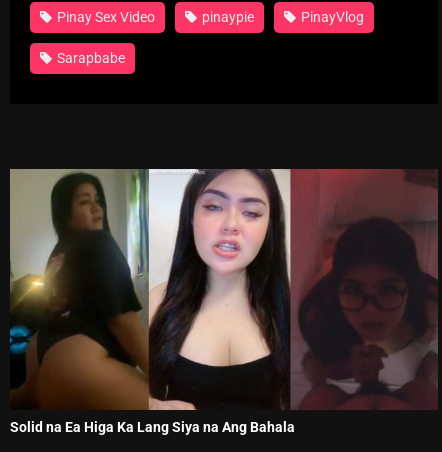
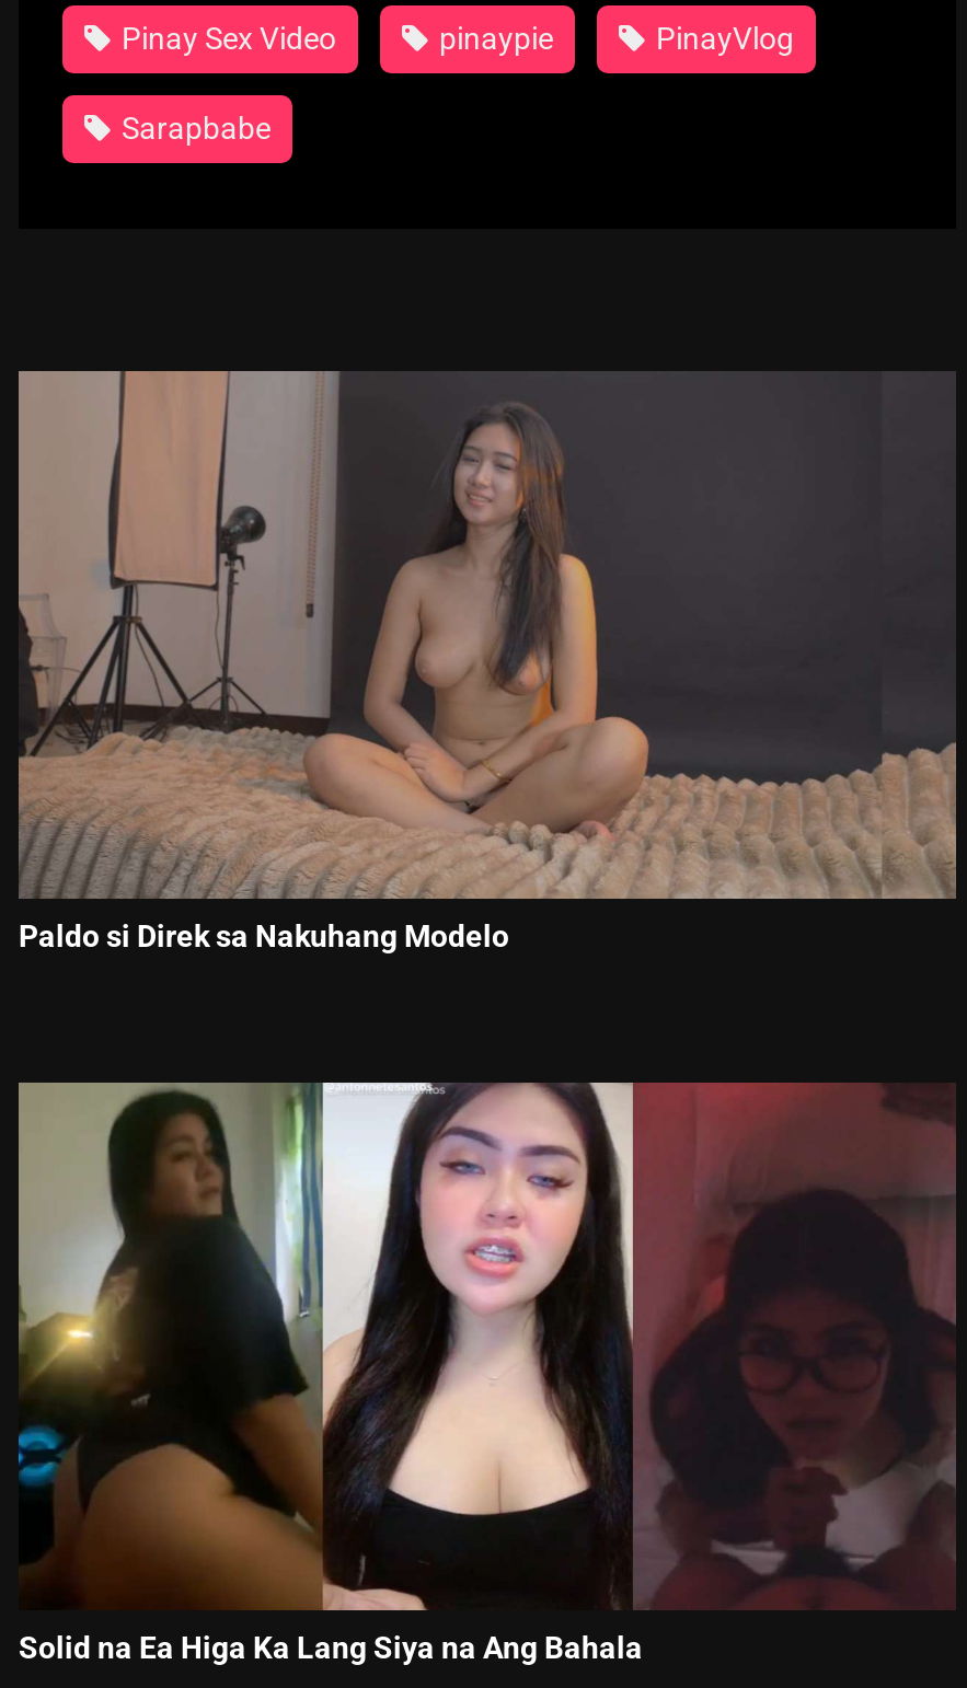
+ [image]
+ Paldo si Direk sa Nakuhang Modelo
